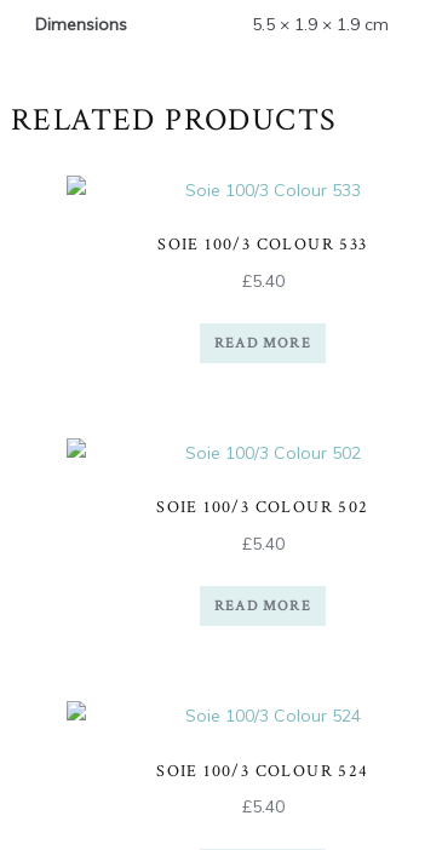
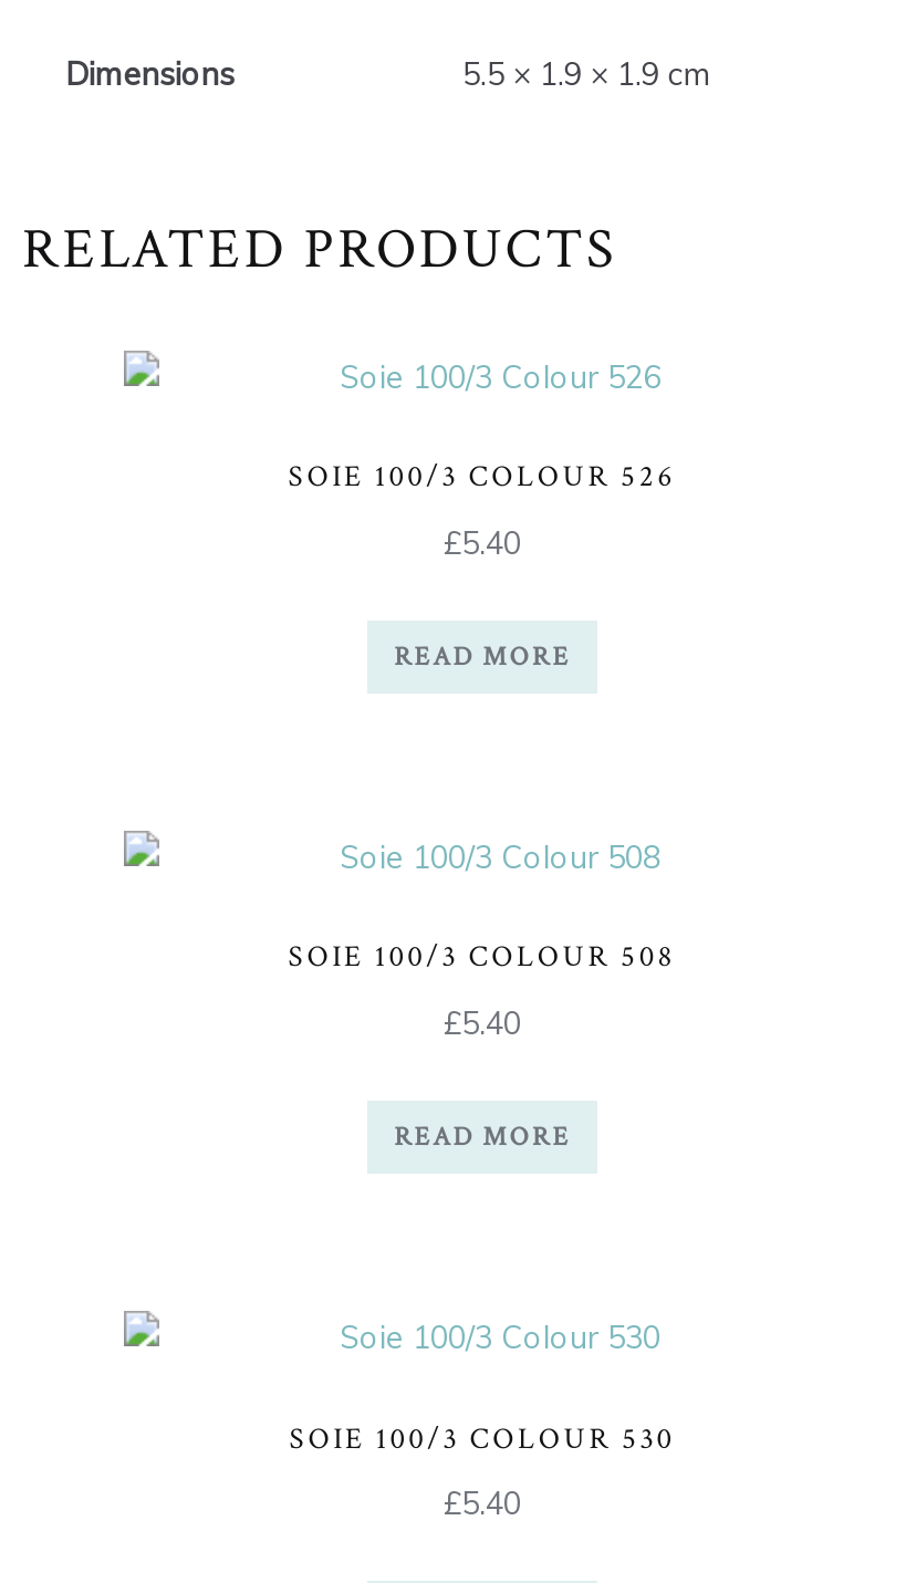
- SOIE 100/3 COLOUR 533
+ SOIE 100/3 COLOUR 526

- SOIE 100/3 COLOUR 502
+ SOIE 100/3 COLOUR 508

- SOIE 100/3 COLOUR 524
+ SOIE 100/3 COLOUR 530
